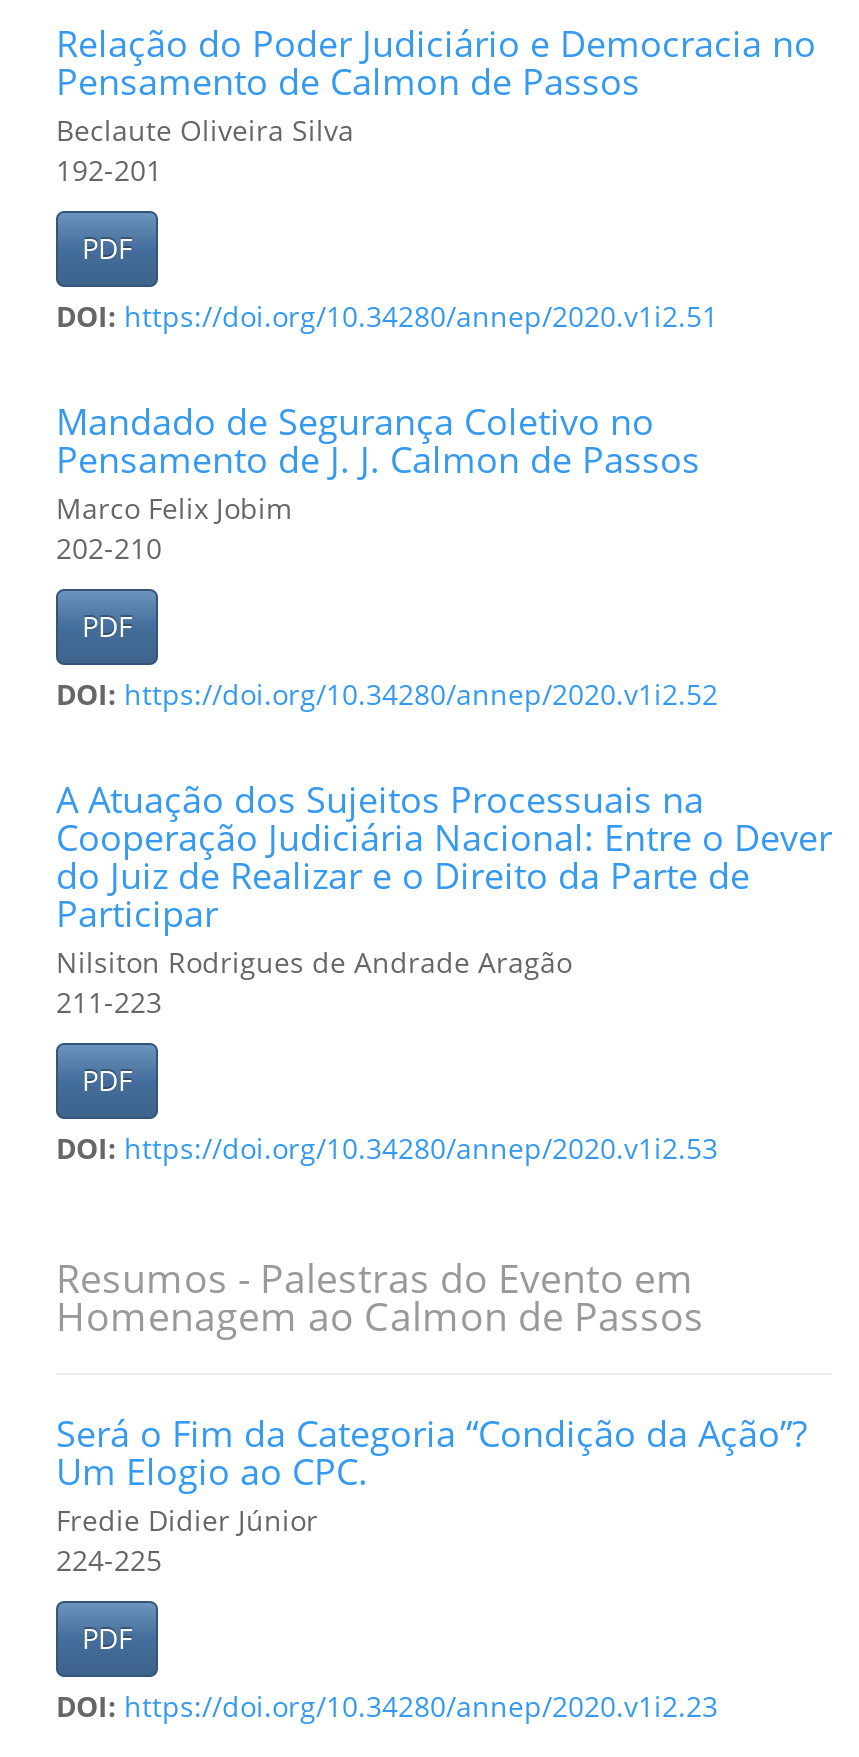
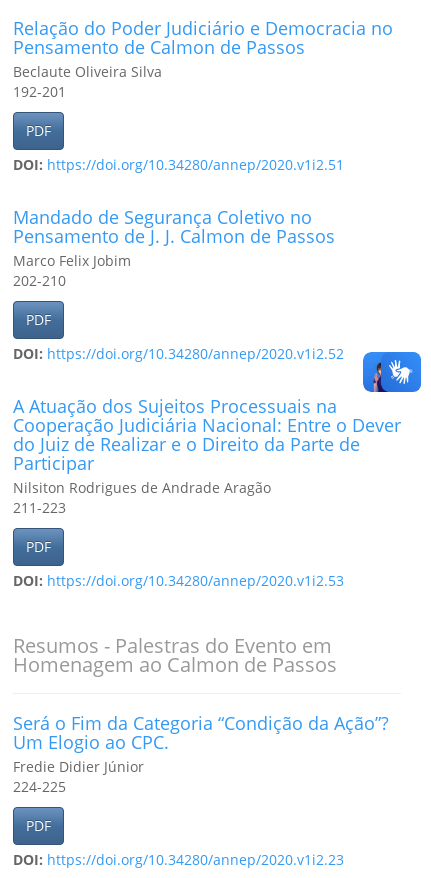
+ [image]
